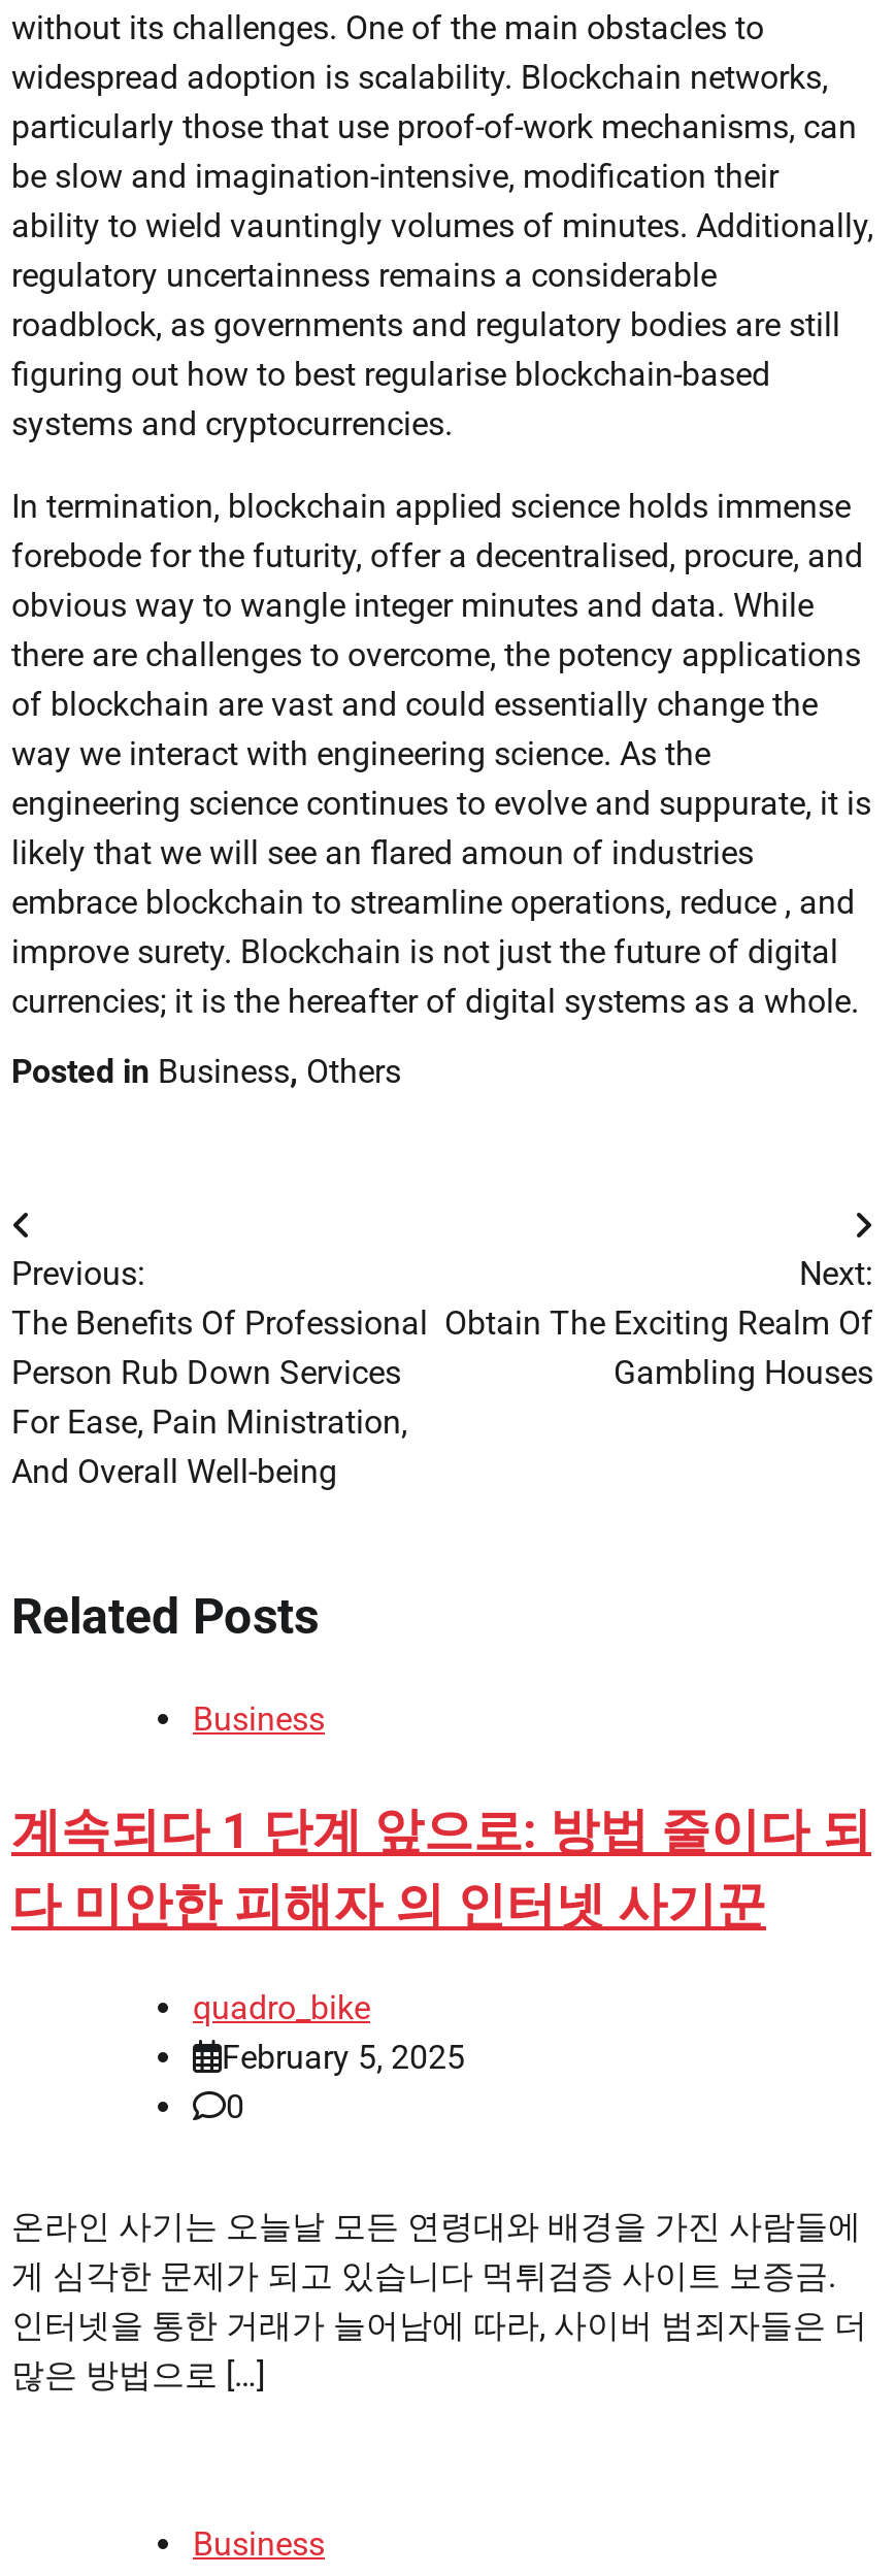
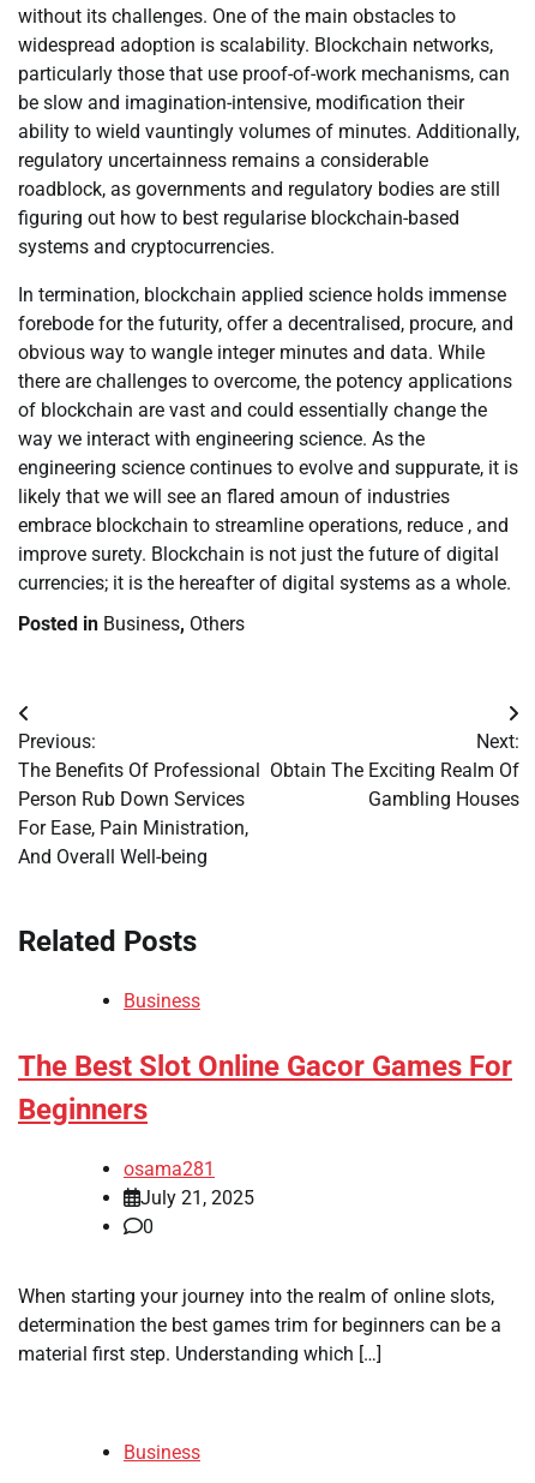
- 계속되다 1 단계 앞으로: 방법 줄이다 되
- 다 미안한 피해자 의 인터넷 사기꾼
+ The Best Slot Online Gacor Games For
+ Beginners

- quadro_bike
- February 5, 2025
+ osama281
+ July 21, 2025

- 온라인 사기는 오늘날 모든 연령대와 배경을 가진 사람들에
- 게 심각한 문제가 되고 있습니다 먹튀검증 사이트 보증금.
- 인터넷을 통한 거래가 늘어남에 따라, 사이버 범죄자들은 더
- 많은 방법으로 […]
+ When starting your journey into the realm of online slots,
+ determination the best games trim for beginners can be a
+ material first step. Understanding which […]
